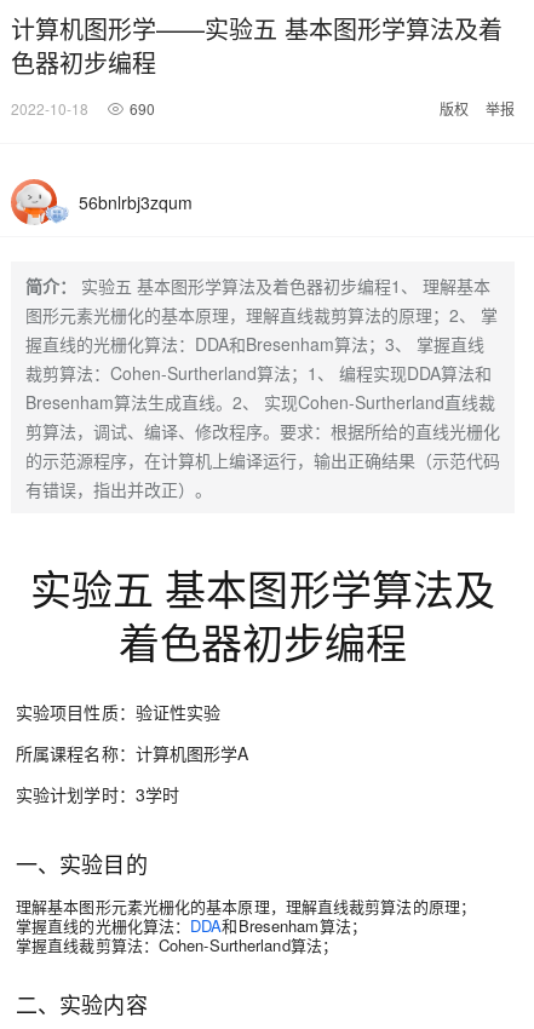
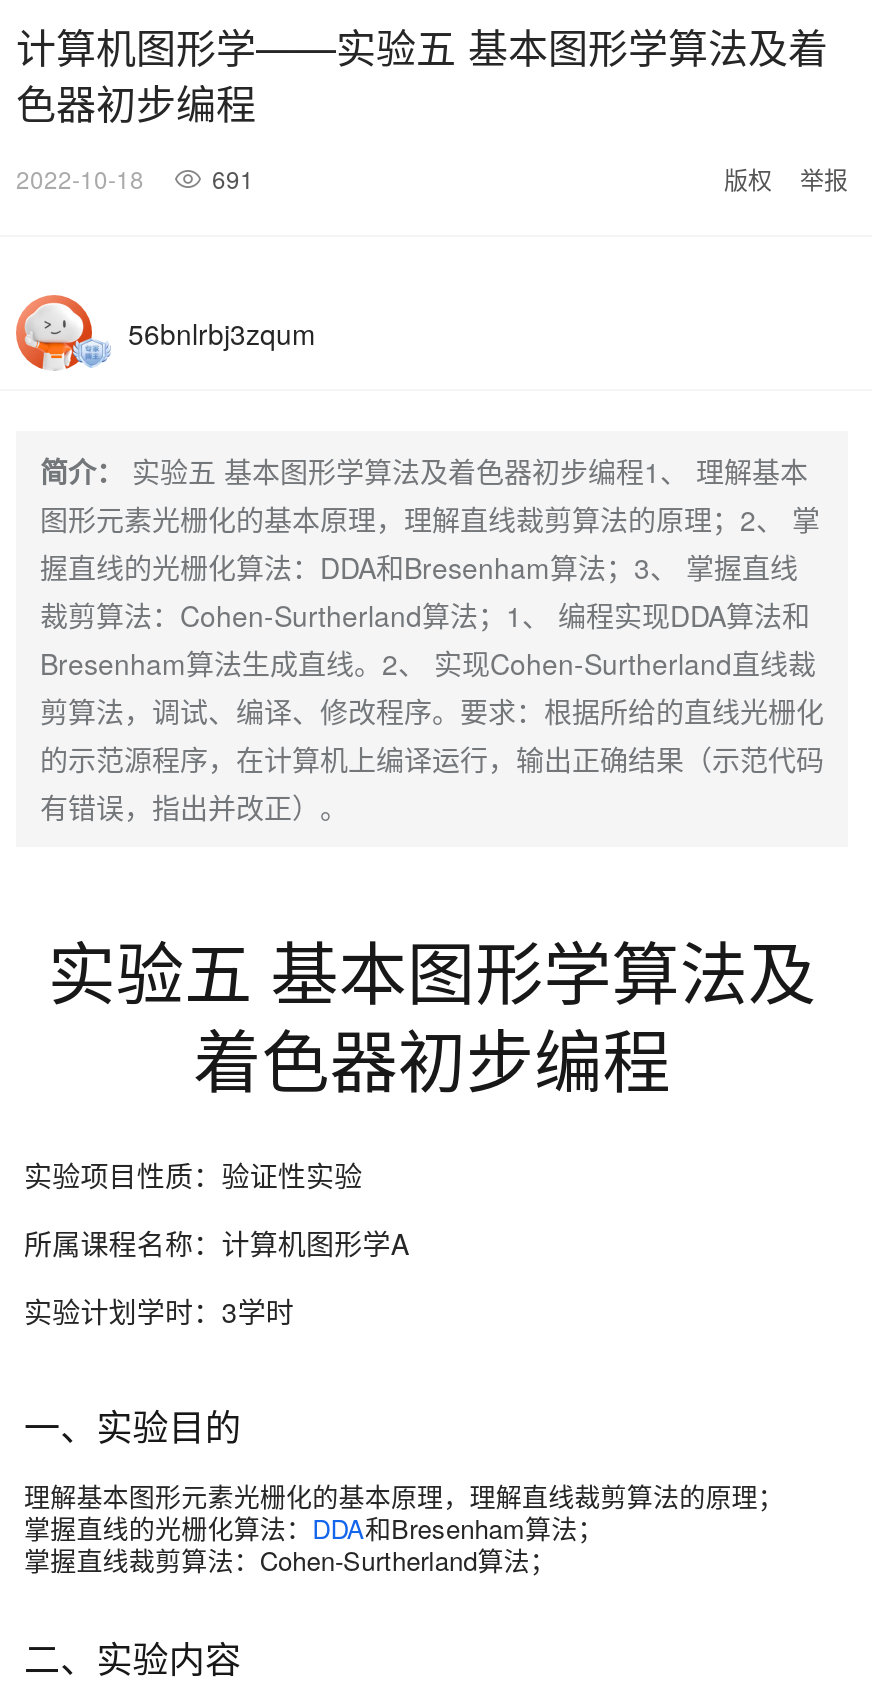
- 2022-10-18 690
+ 2022-10-18 691
